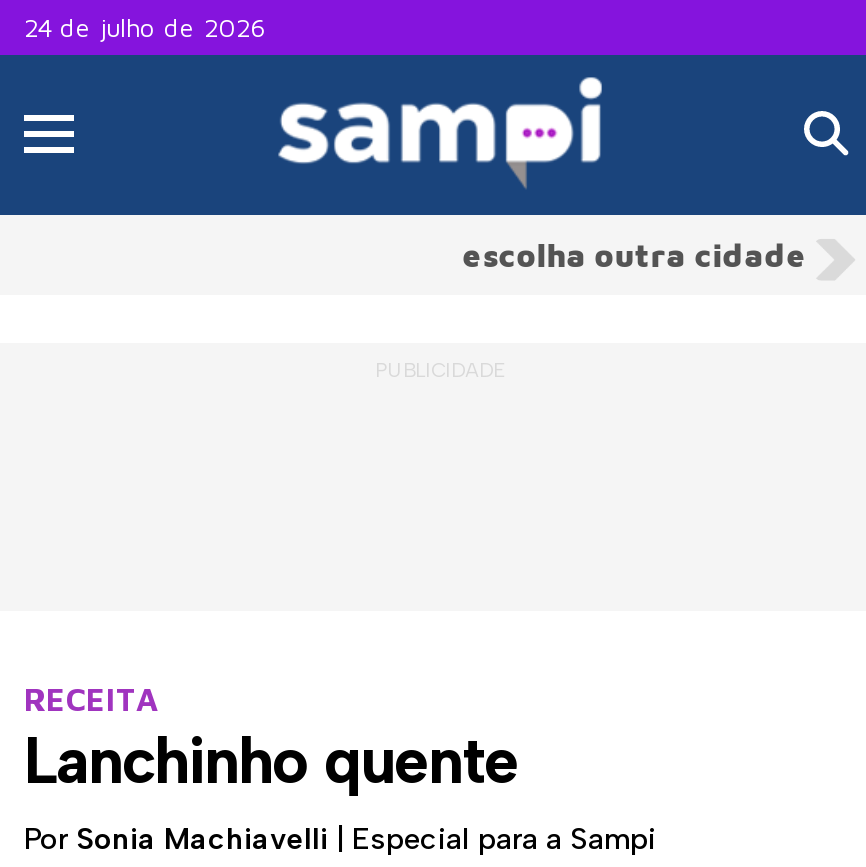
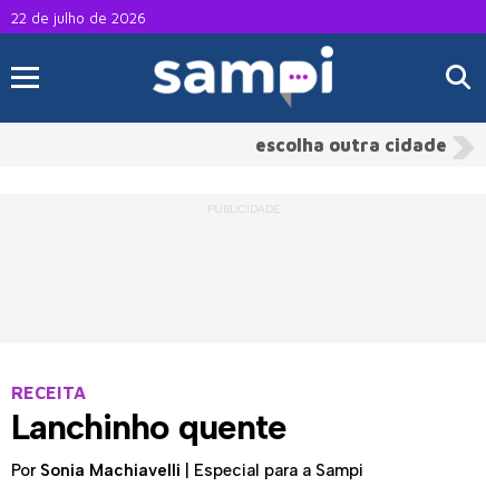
- 24 de julho de 2026
+ 22 de julho de 2026
